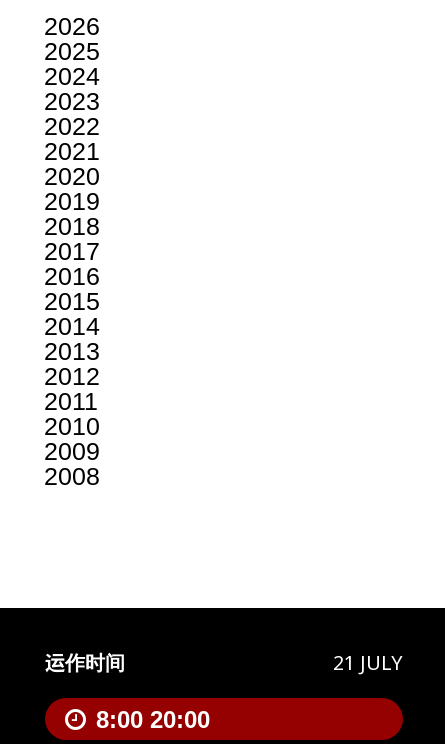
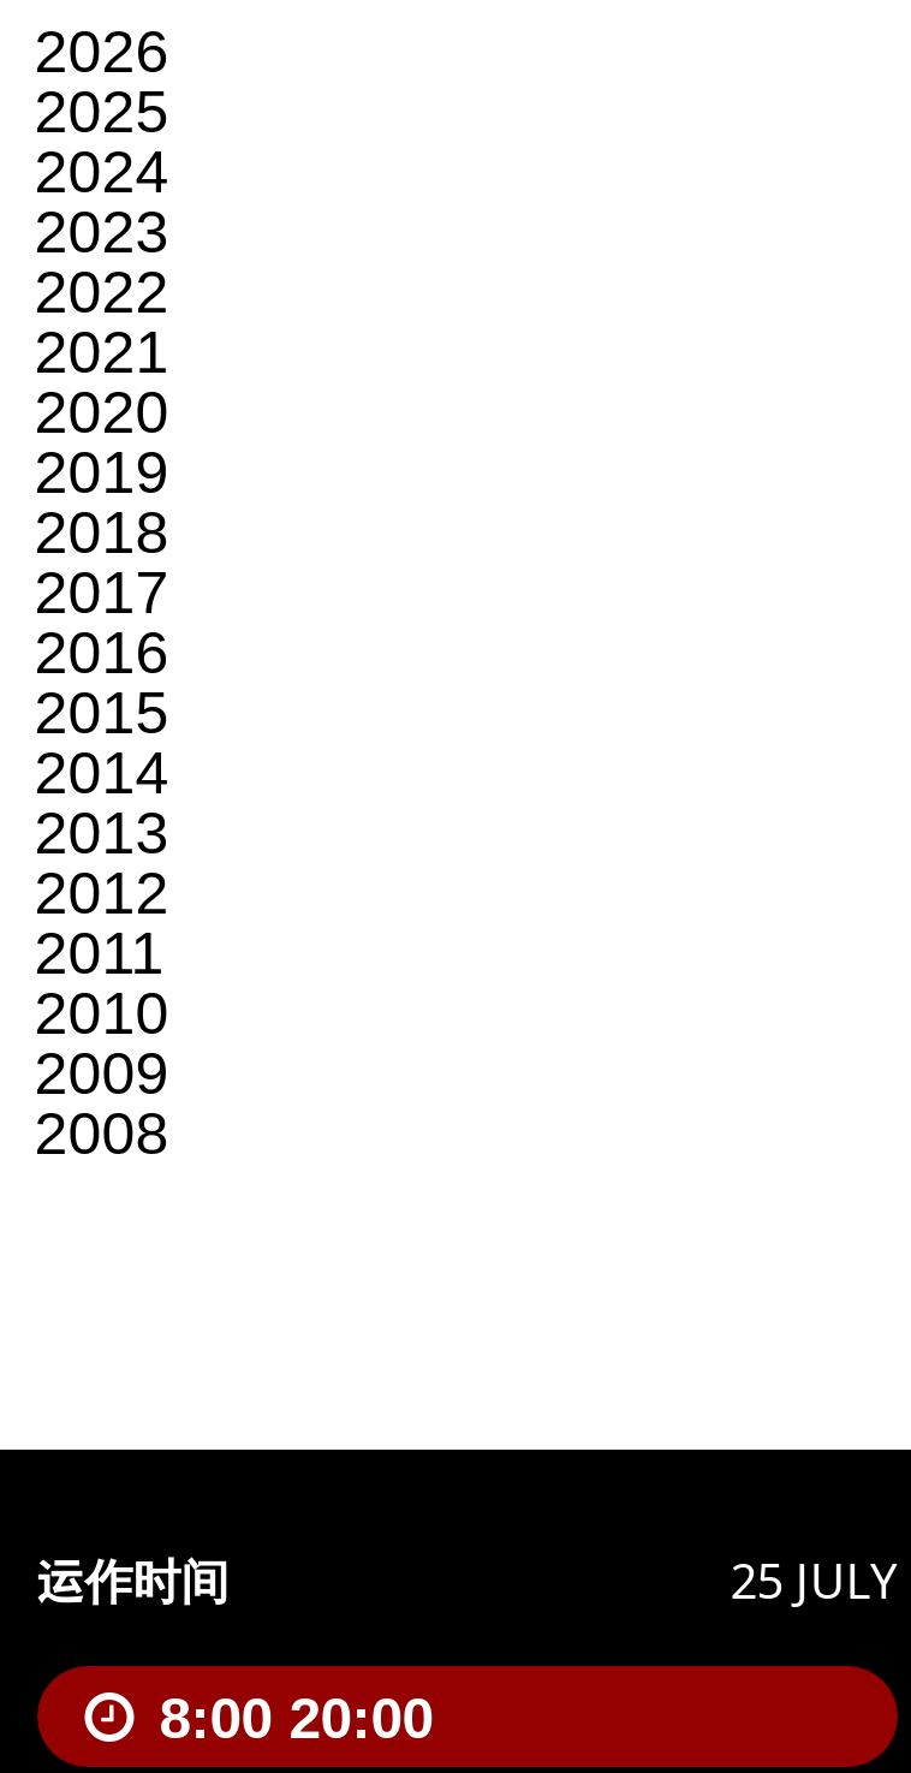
- 21 JULY
+ 25 JULY
